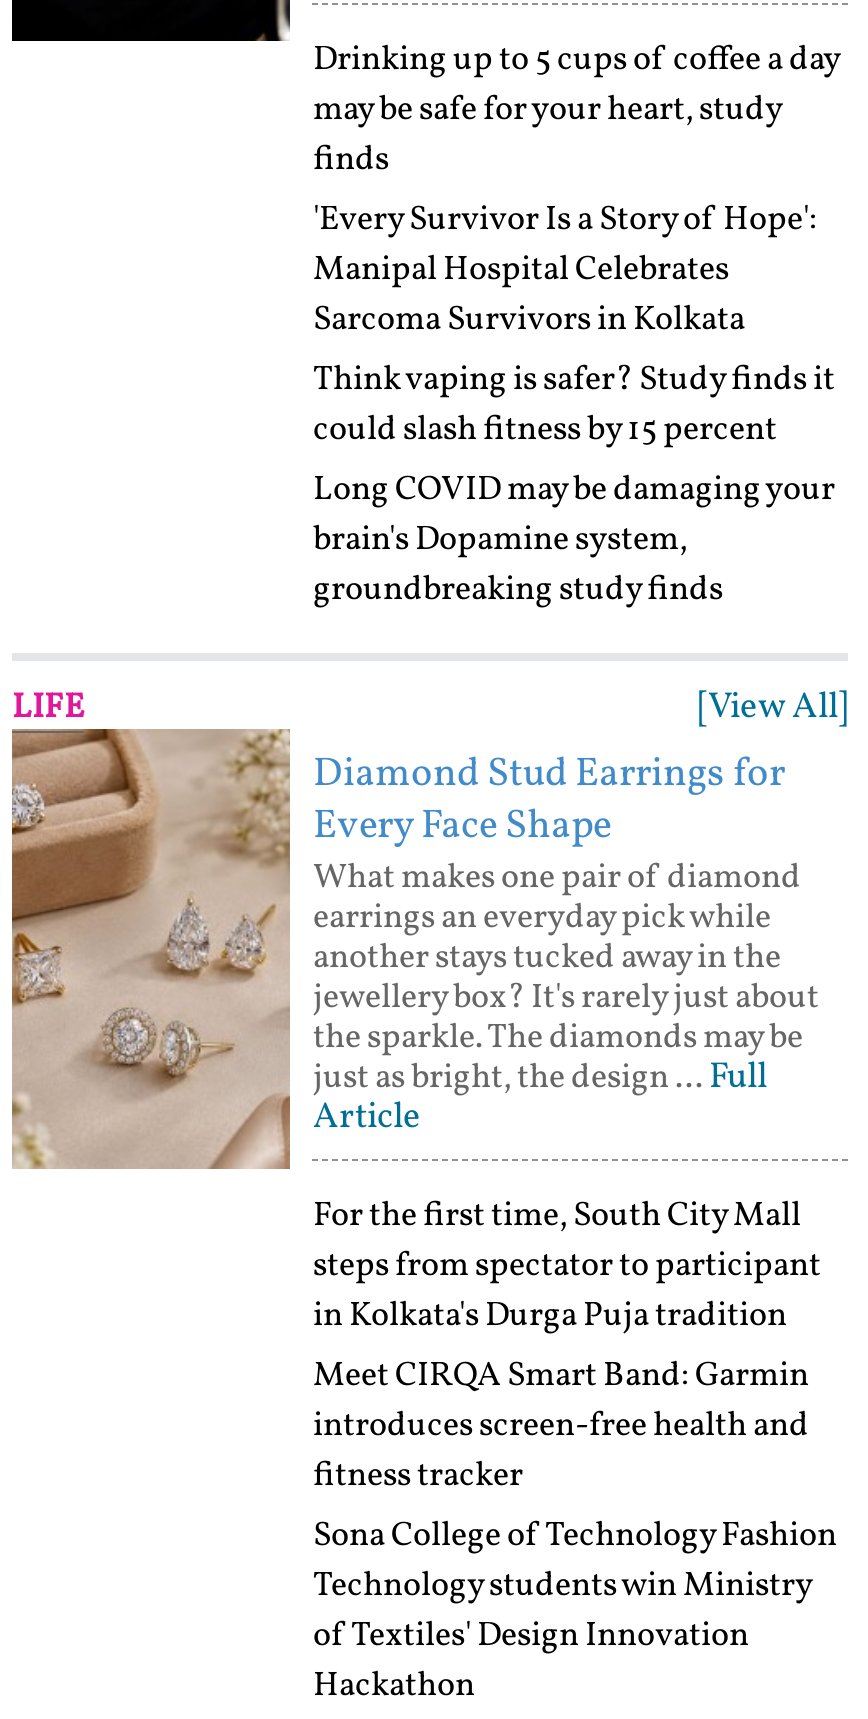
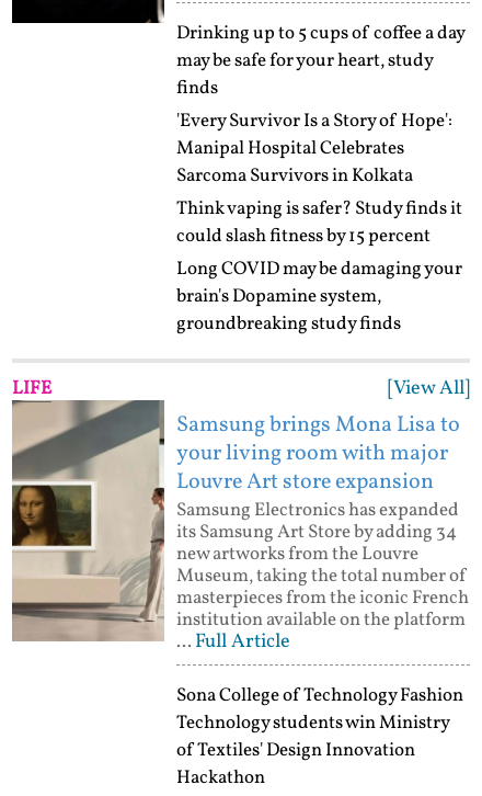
- [image]
- Diamond Stud Earrings for
- Every Face Shape
- What makes one pair of diamond
- earrings an everyday pick while
- another stays tucked away in the
- jewellery box? It's rarely just about
- the sparkle. The diamonds may be
- just as bright, the design ... Full
- Article
- For the first time, South City Mall
- steps from spectator to participant
- in Kolkata's Durga Puja tradition
- Meet CIRQA Smart Band: Garmin
- introduces screen-free health and
- fitness tracker
+ [image]
+ Samsung brings Mona Lisa to
+ your living room with major
+ Louvre Art store expansion
+ Samsung Electronics has expanded
+ its Samsung Art Store by adding 34
+ new artworks from the Louvre
+ Museum, taking the total number of
+ masterpieces from the iconic French
+ institution available on the platform
+ ... Full Article
